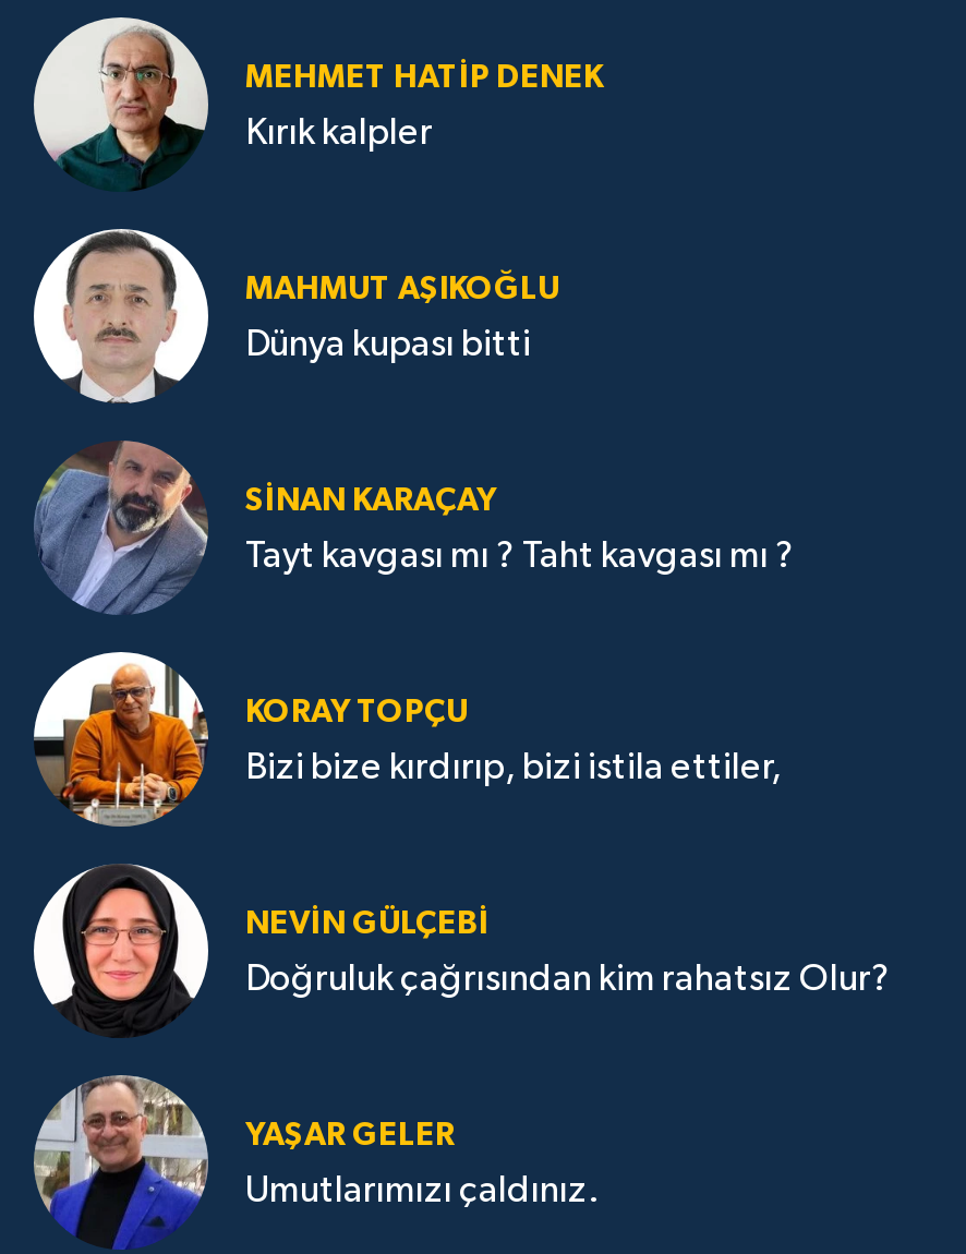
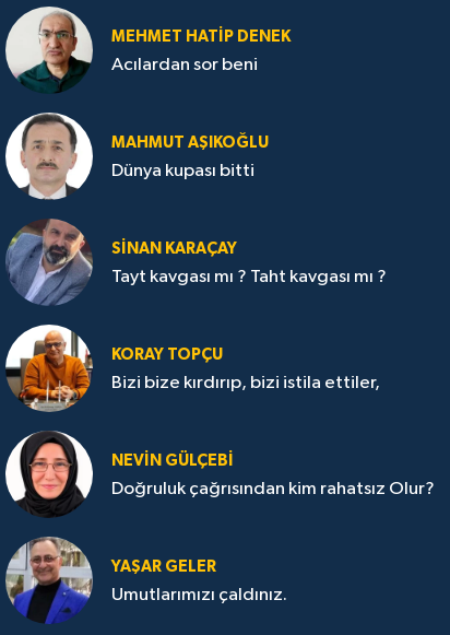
- Kırık kalpler
+ Acılardan sor beni
